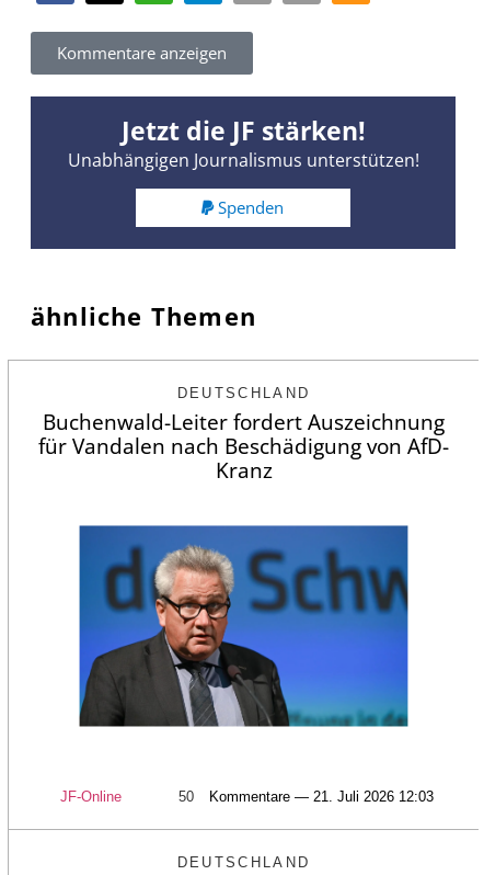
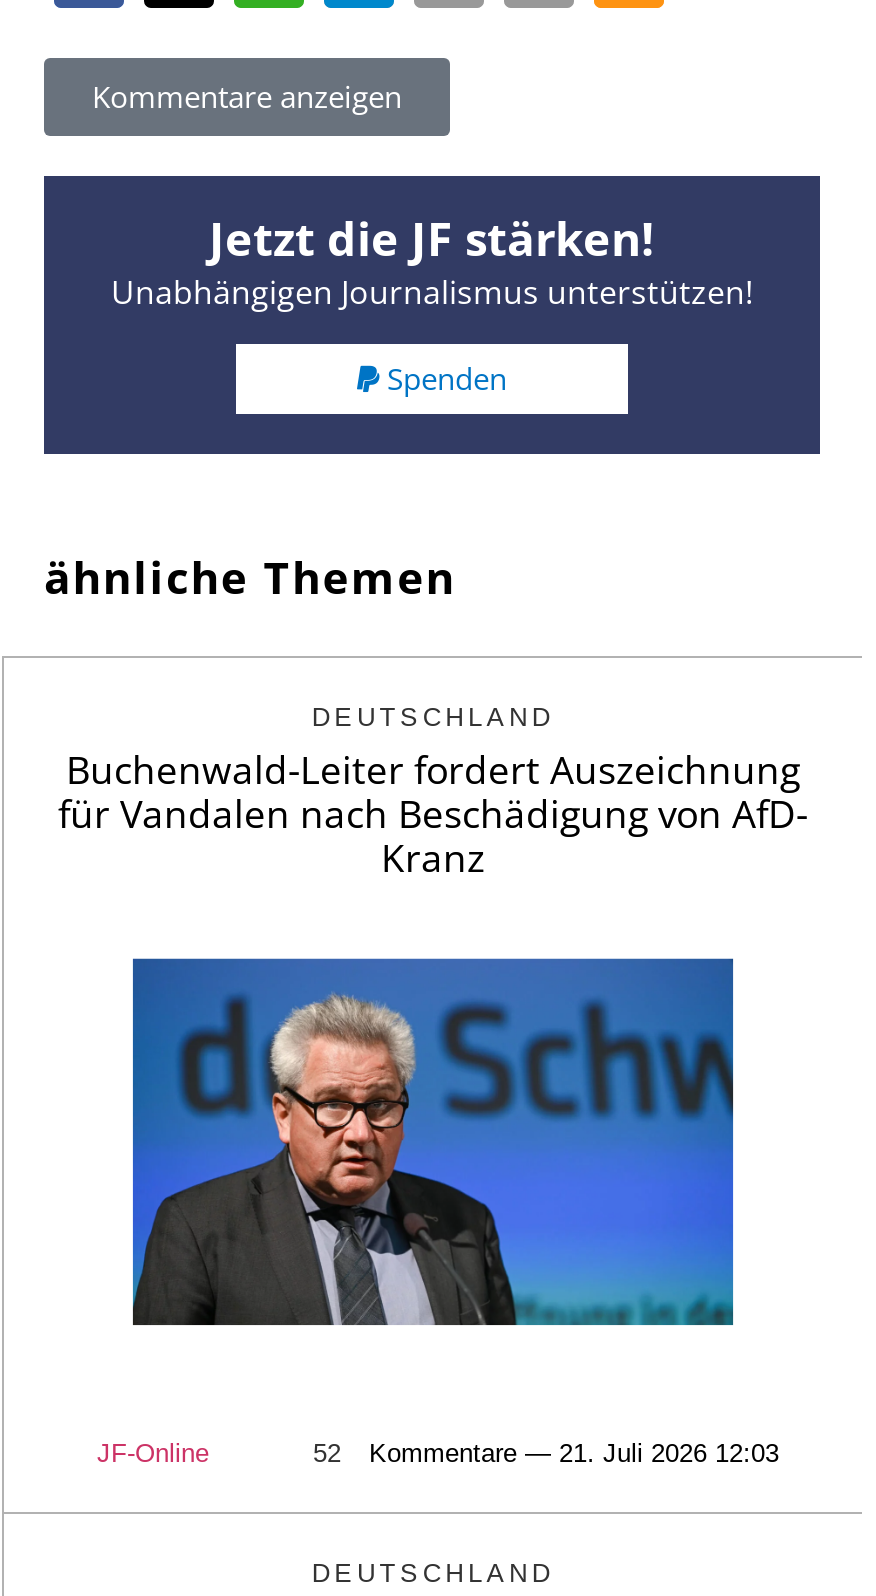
- 50 Kommentare — 21. Juli 2026 12:03
+ 52 Kommentare — 21. Juli 2026 12:03
